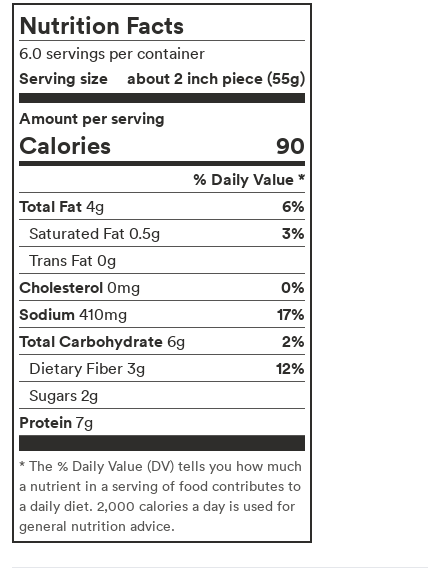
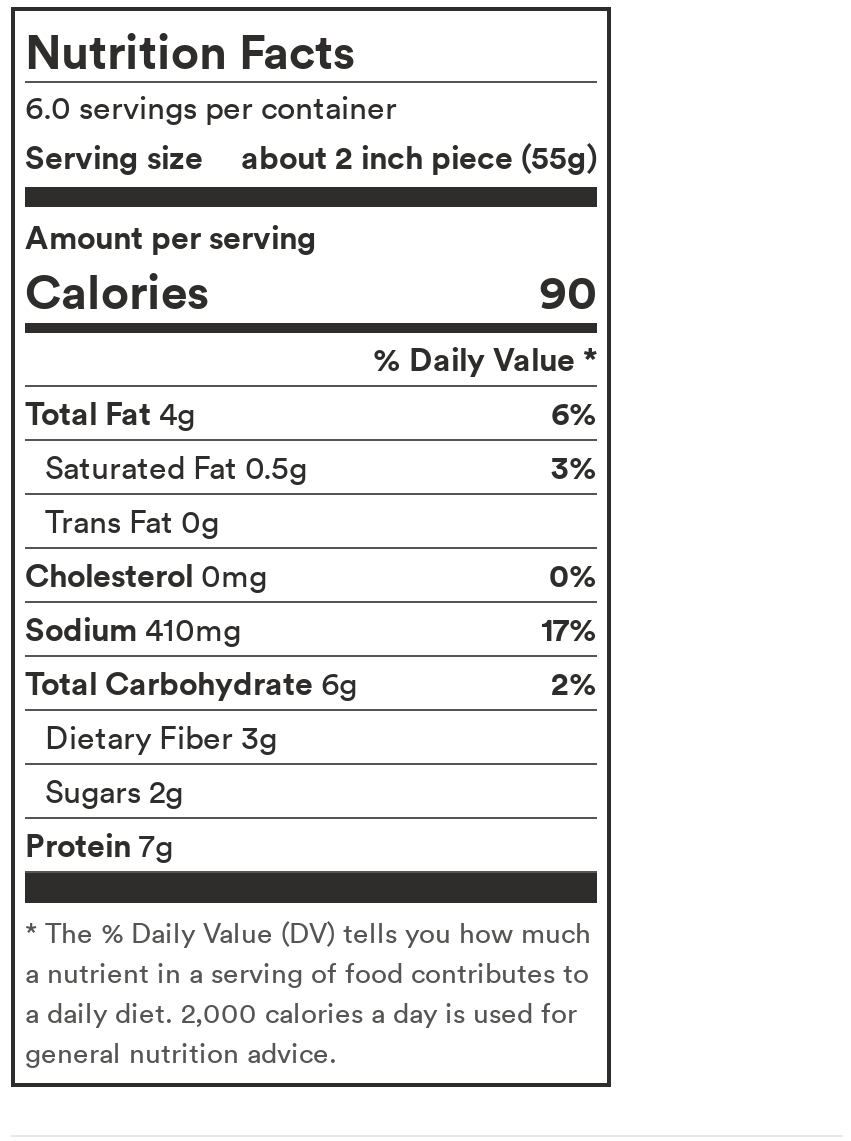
- 12%
